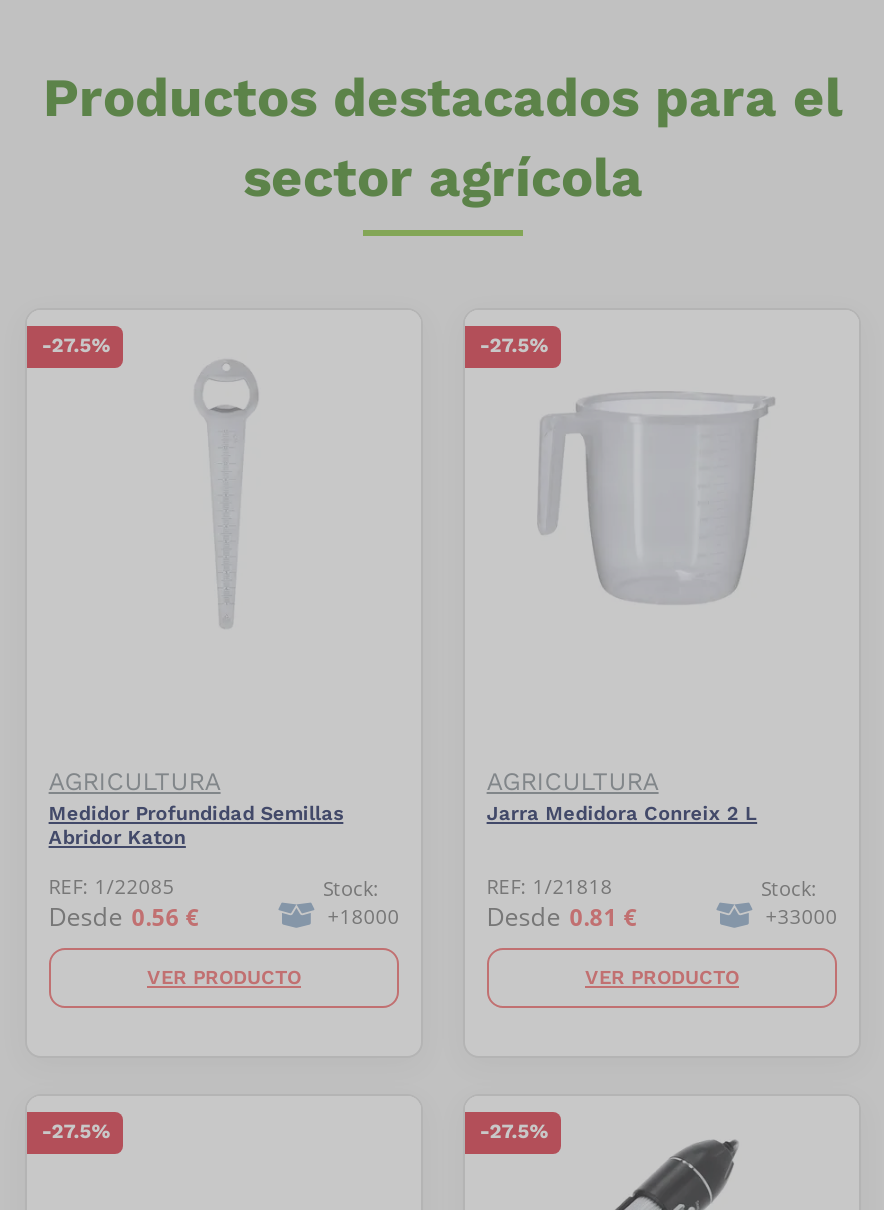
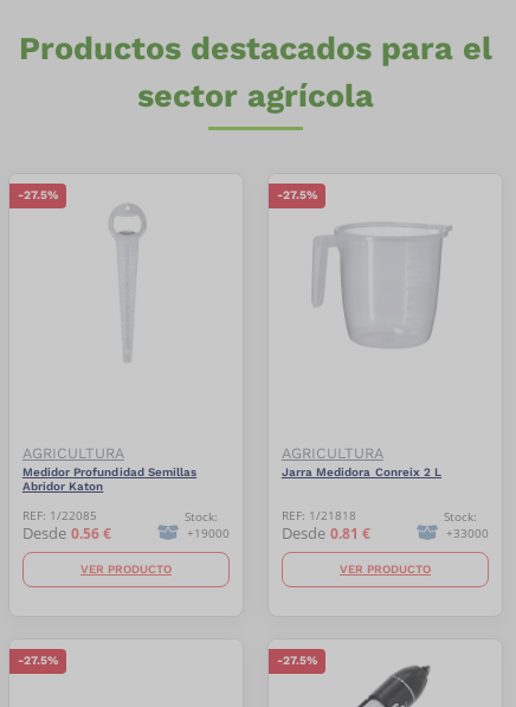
- +18000
+ +19000
